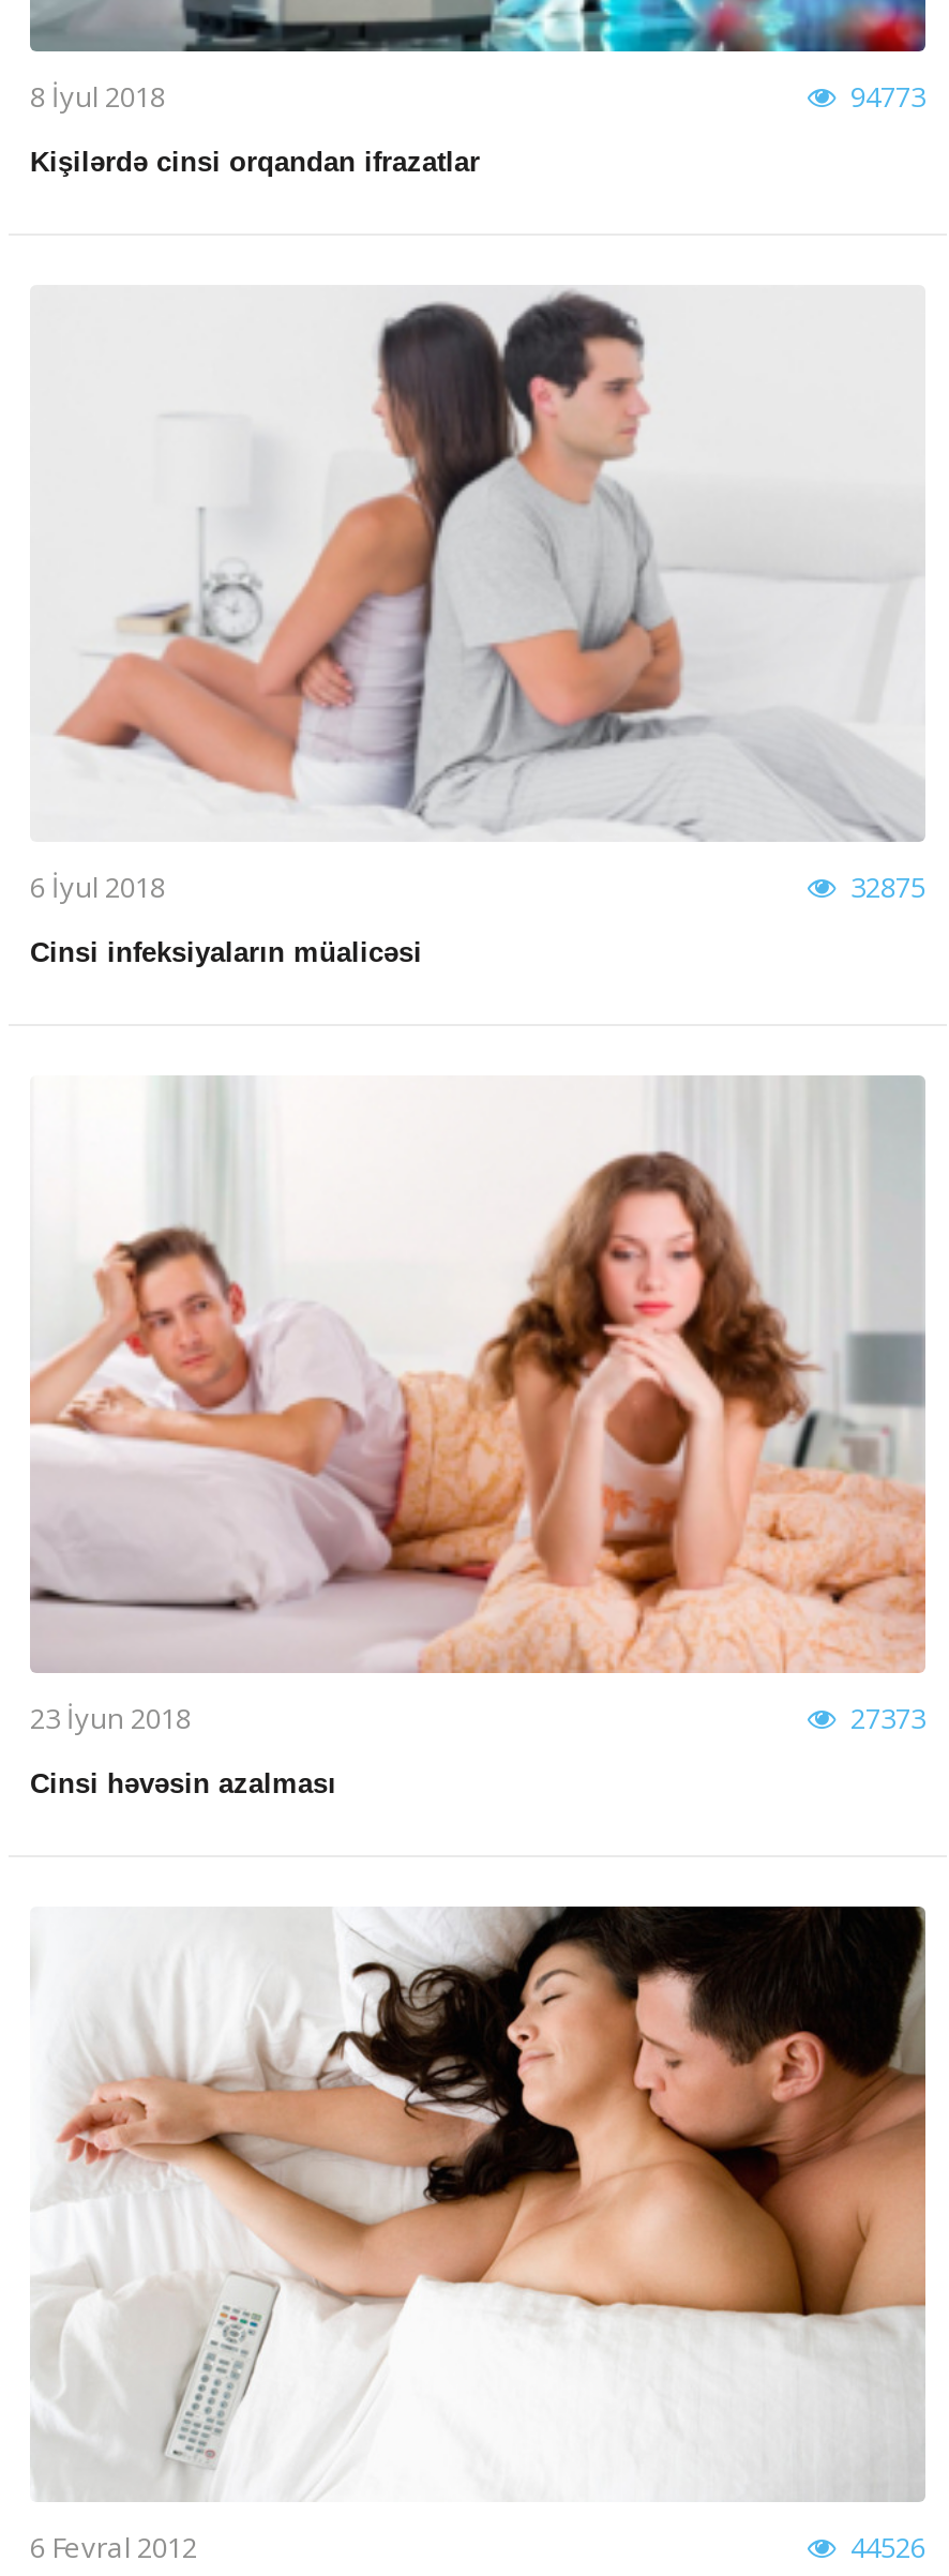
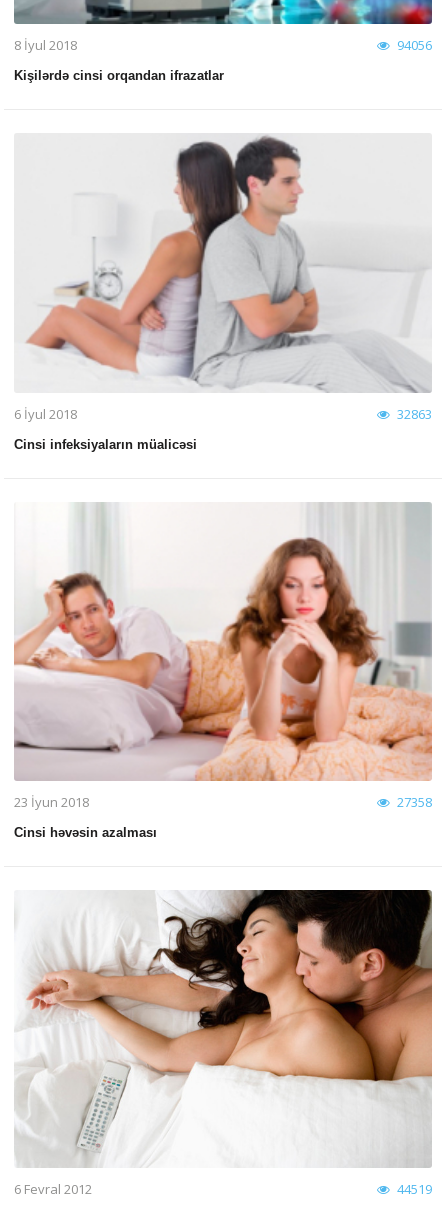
- 94773
+ 94056

- 32875
+ 32863

- 27373
+ 27358

- 44526
+ 44519
